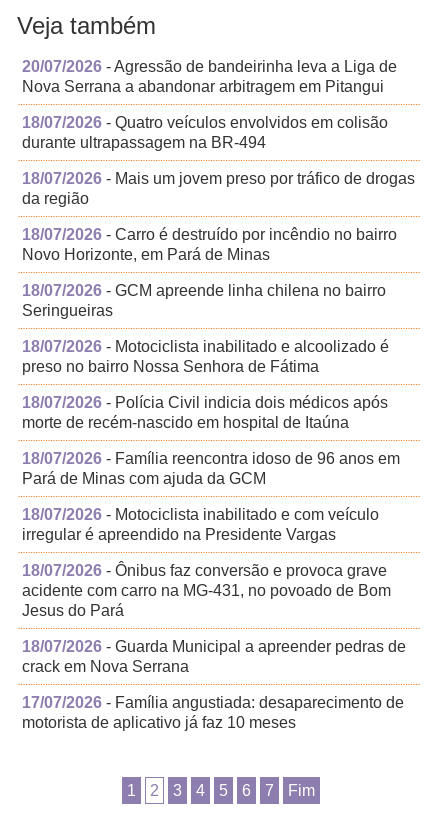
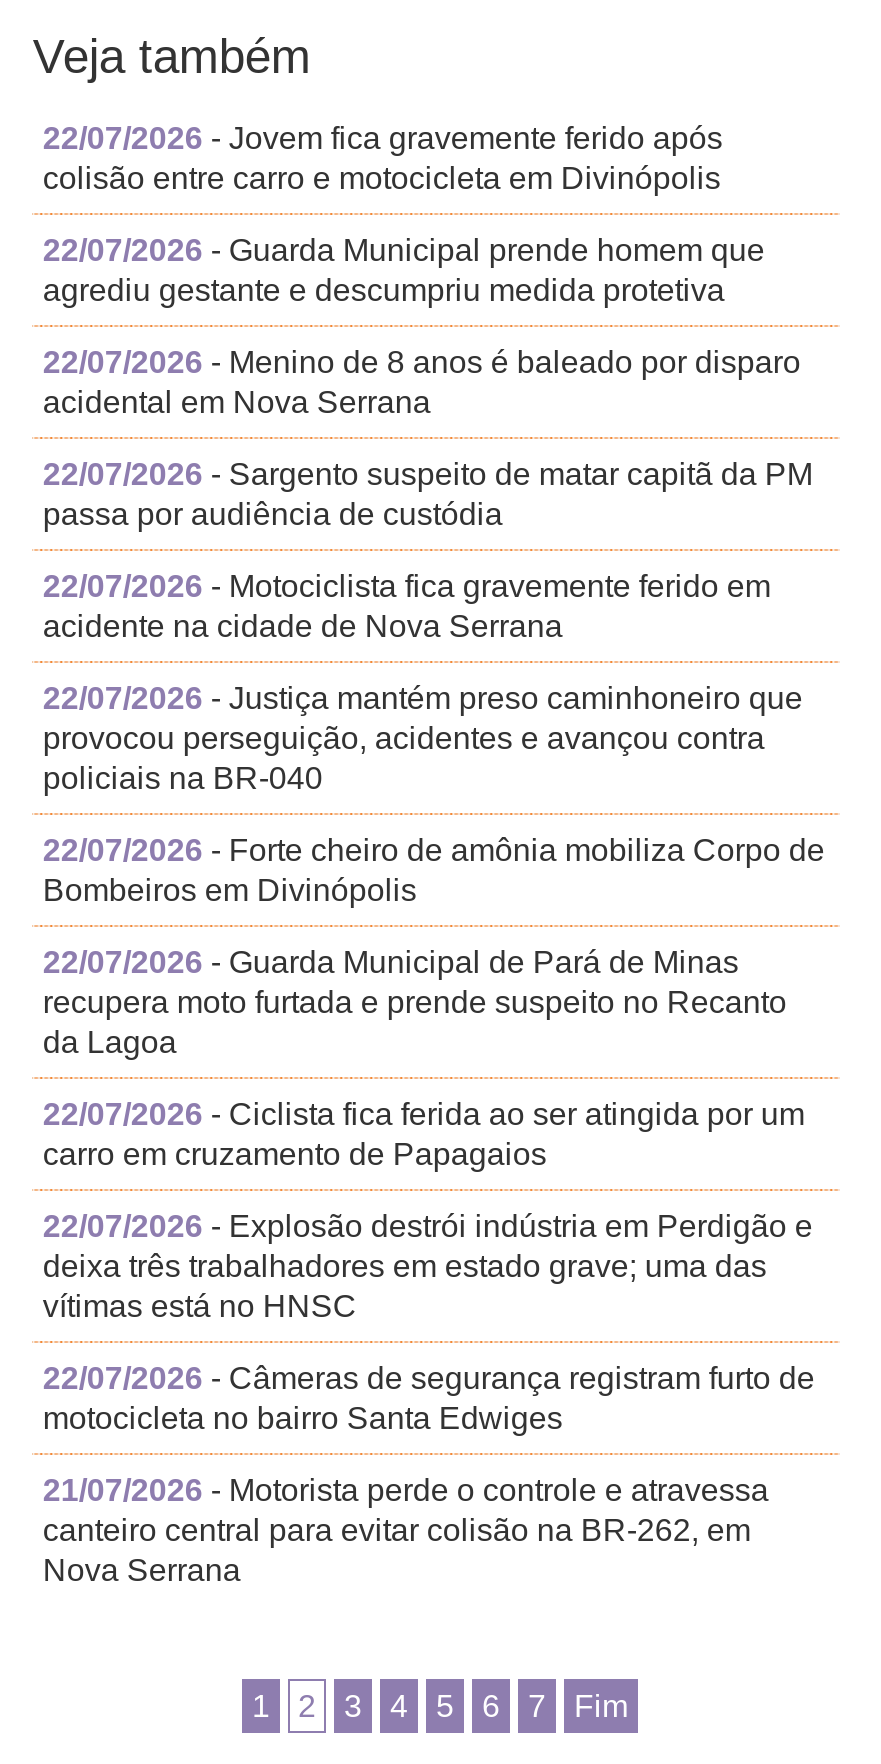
- 20/07/2026 - Agressão de bandeirinha leva a Liga de
- Nova Serrana a abandonar arbitragem em Pitangui
+ 22/07/2026 - Jovem fica gravemente ferido após
+ colisão entre carro e motocicleta em Divinópolis

- 18/07/2026 - Quatro veículos envolvidos em colisão
- durante ultrapassagem na BR-494
+ 22/07/2026 - Guarda Municipal prende homem que
+ agrediu gestante e descumpriu medida protetiva

- 18/07/2026 - Mais um jovem preso por tráfico de drogas
- da região
+ 22/07/2026 - Menino de 8 anos é baleado por disparo
+ acidental em Nova Serrana

- 18/07/2026 - Carro é destruído por incêndio no bairro
- Novo Horizonte, em Pará de Minas
+ 22/07/2026 - Sargento suspeito de matar capitã da PM
+ passa por audiência de custódia

- 18/07/2026 - GCM apreende linha chilena no bairro
- Seringueiras
+ 22/07/2026 - Motociclista fica gravemente ferido em
+ acidente na cidade de Nova Serrana

- 18/07/2026 - Motociclista inabilitado e alcoolizado é
- preso no bairro Nossa Senhora de Fátima
+ 22/07/2026 - Justiça mantém preso caminhoneiro que
+ provocou perseguição, acidentes e avançou contra
+ policiais na BR-040

- 18/07/2026 - Polícia Civil indicia dois médicos após
- morte de recém-nascido em hospital de Itaúna
+ 22/07/2026 - Forte cheiro de amônia mobiliza Corpo de
+ Bombeiros em Divinópolis

- 18/07/2026 - Família reencontra idoso de 96 anos em
- Pará de Minas com ajuda da GCM
+ 22/07/2026 - Guarda Municipal de Pará de Minas
+ recupera moto furtada e prende suspeito no Recanto
+ da Lagoa

- 18/07/2026 - Motociclista inabilitado e com veículo
- irregular é apreendido na Presidente Vargas
+ 22/07/2026 - Ciclista fica ferida ao ser atingida por um
+ carro em cruzamento de Papagaios

- 18/07/2026 - Ônibus faz conversão e provoca grave
- acidente com carro na MG-431, no povoado de Bom
- Jesus do Pará
+ 22/07/2026 - Explosão destrói indústria em Perdigão e
+ deixa três trabalhadores em estado grave; uma das
+ vítimas está no HNSC

- 18/07/2026 - Guarda Municipal a apreender pedras de
- crack em Nova Serrana
+ 22/07/2026 - Câmeras de segurança registram furto de
+ motocicleta no bairro Santa Edwiges

- 17/07/2026 - Família angustiada: desaparecimento de
- motorista de aplicativo já faz 10 meses
+ 21/07/2026 - Motorista perde o controle e atravessa
+ canteiro central para evitar colisão na BR-262, em
+ Nova Serrana
